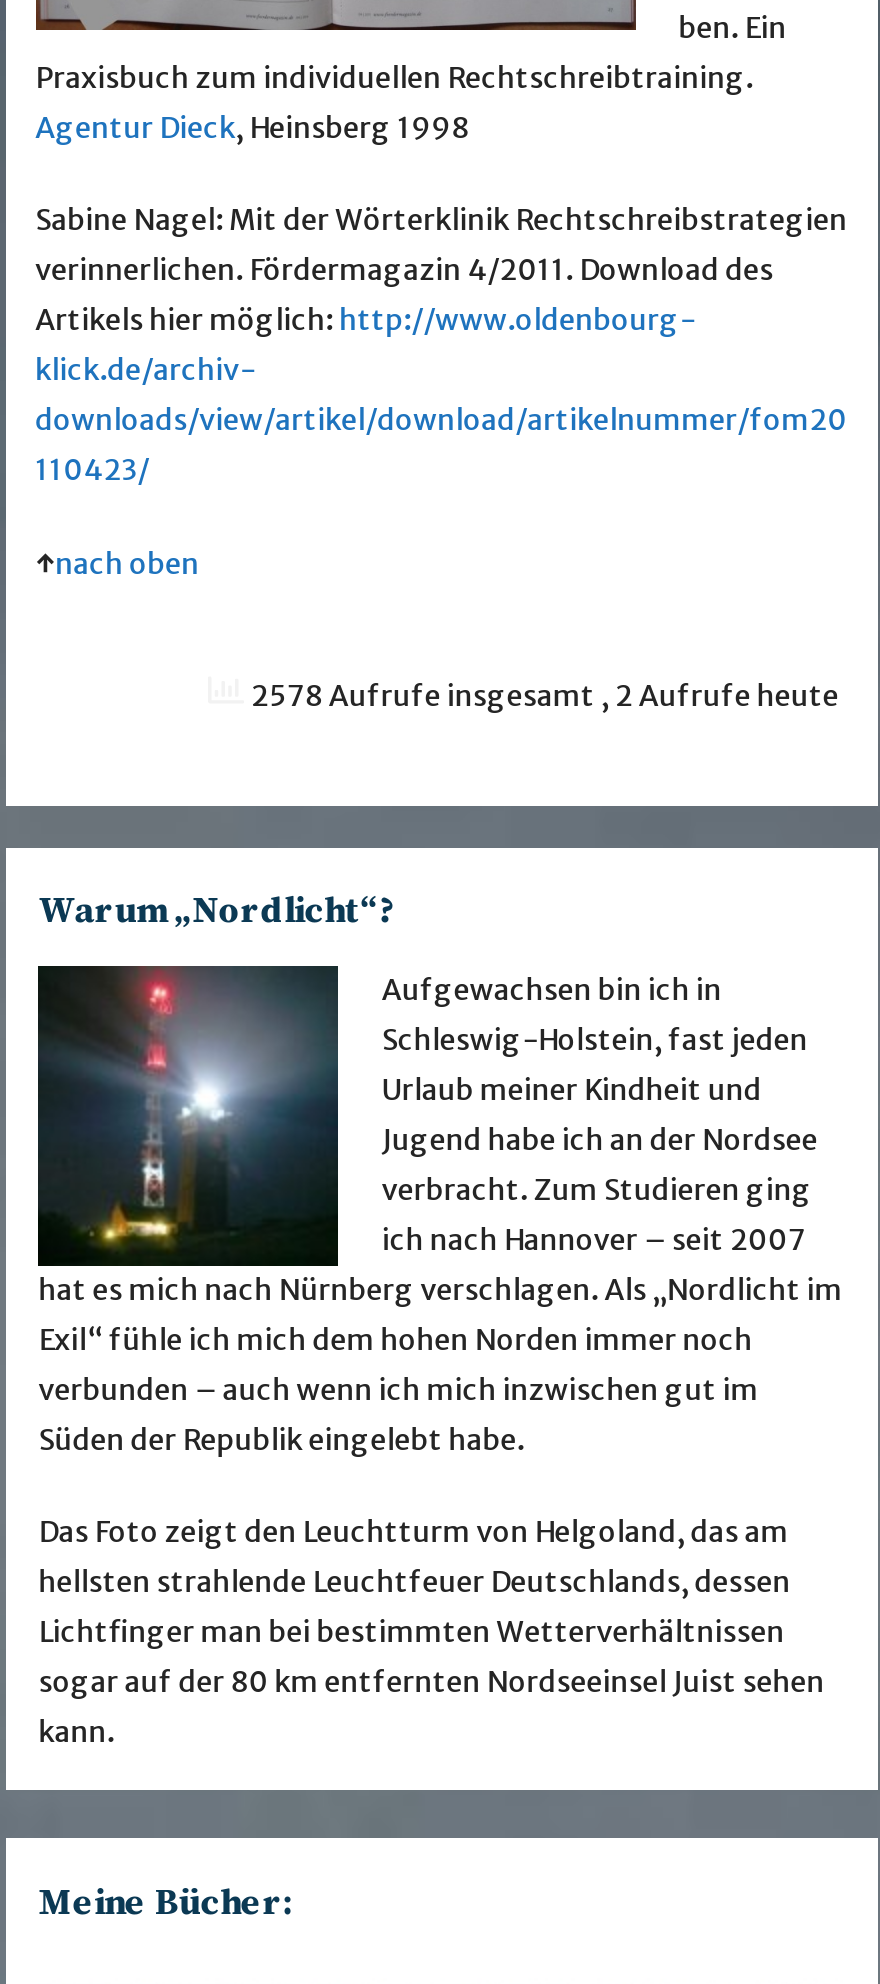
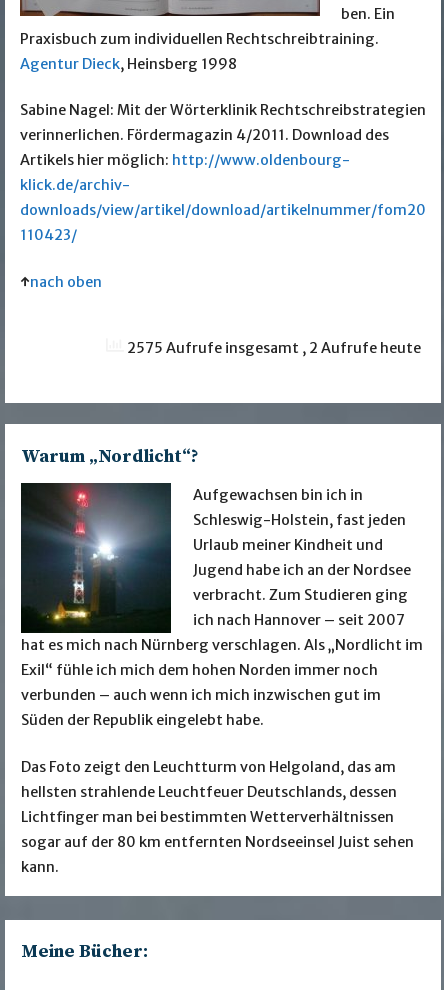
- 2578 Aufrufe insgesamt, 2 Aufrufe heute
+ 2575 Aufrufe insgesamt, 2 Aufrufe heute
